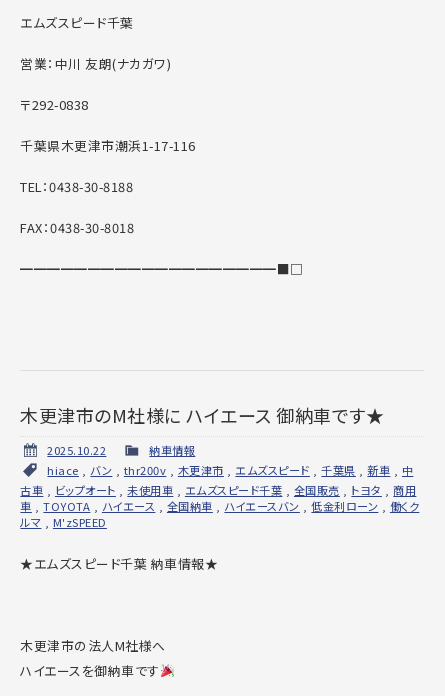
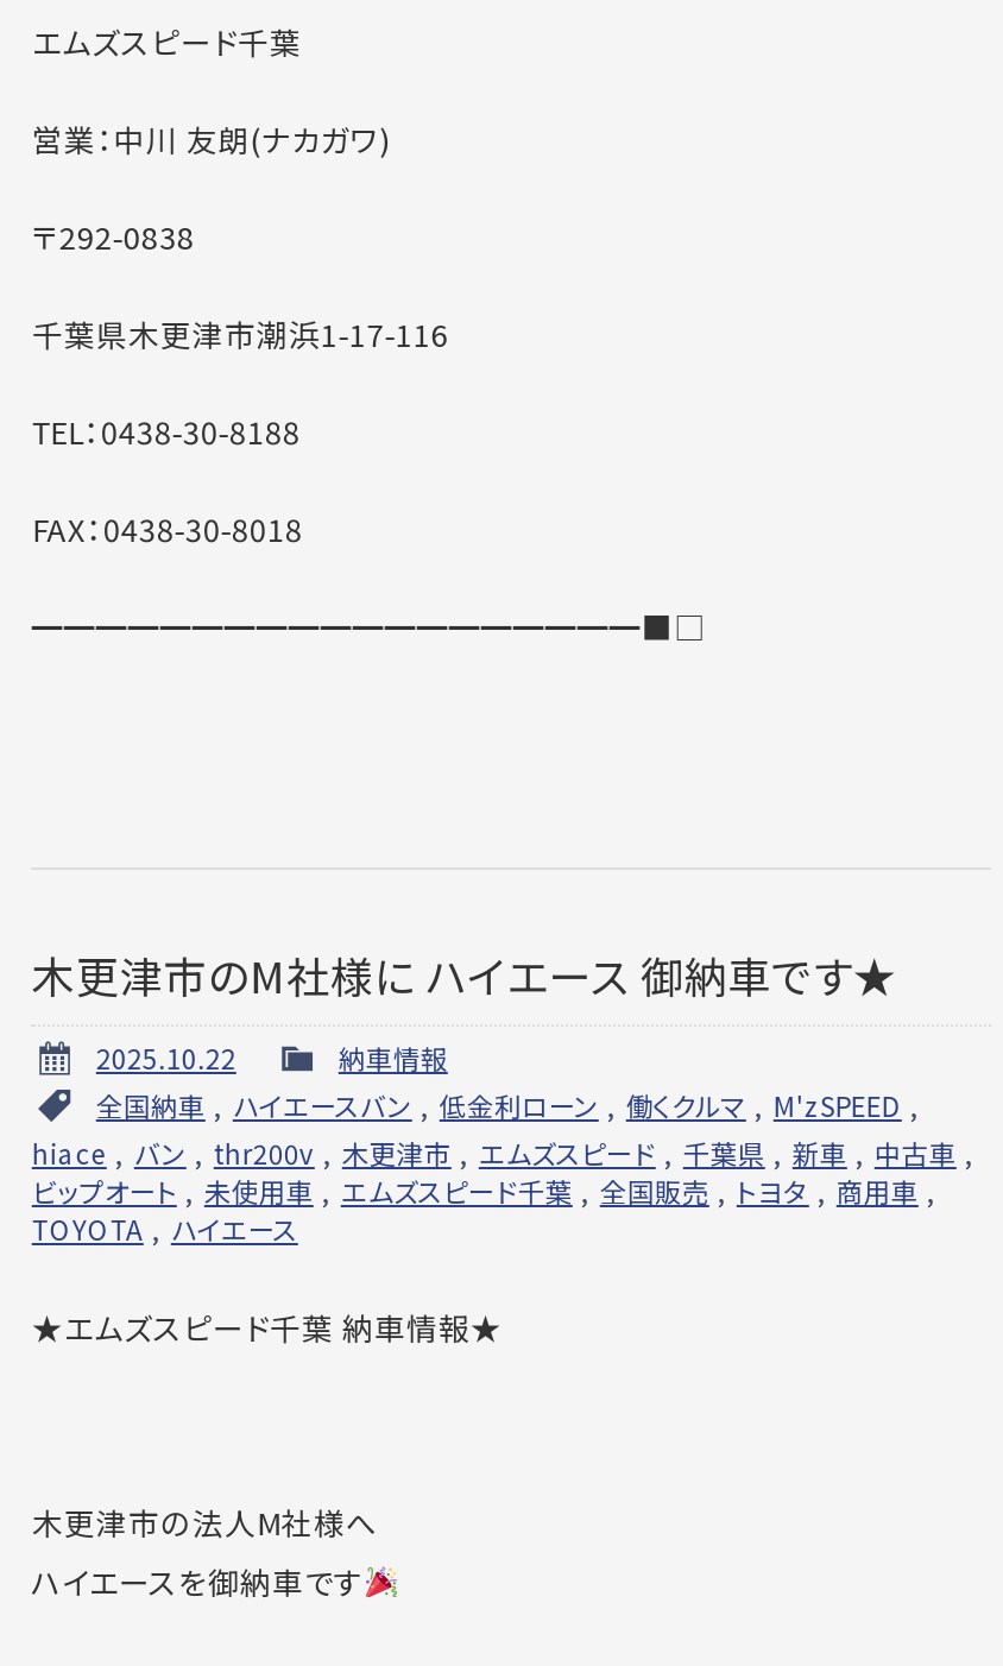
- hiace,バン, thr200v,木更津市,エムズスピード,千葉県,新車,中
- 古車,ビップオート,未使用車,エムズスピード千葉,全国販売,トヨタ,商用
- 車,TOYOTA,ハイエース,全国納車,ハイエースバン,低金利ローン,働くク
- ルマ,M'zSPEED
+ 全国納車,ハイエースバン,低金利ローン,働くクルマ, M'zSPEED,
+ hiace,バン, thr200v,木更津市,エムズスピード,千葉県,新車,中古車,
+ ビップオート,未使用車,エムズスピード千葉,全国販売,トヨタ,商用車,
+ TOYOTA,ハイエース
